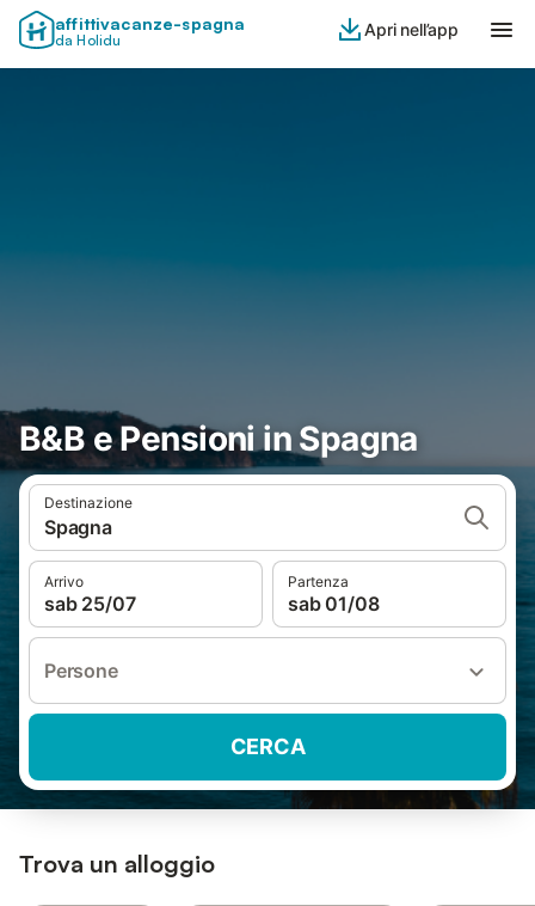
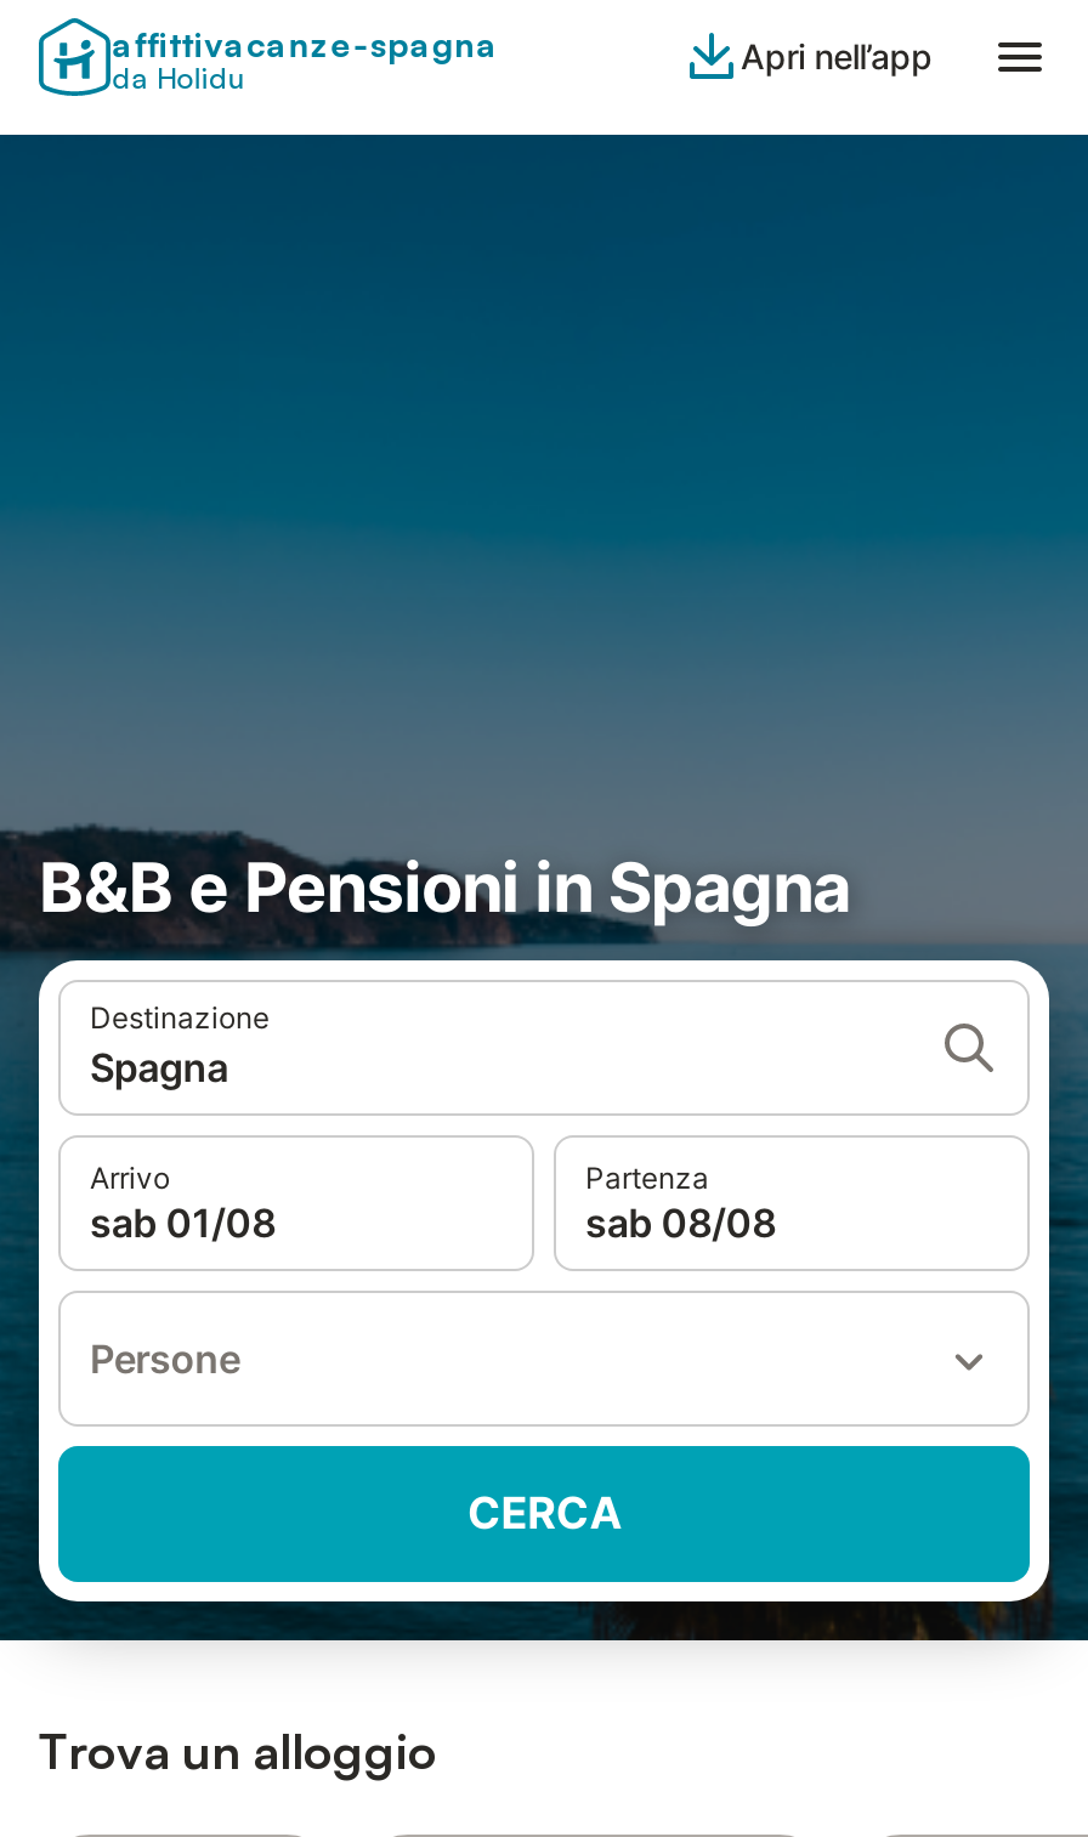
- sab 25/07
+ sab 01/08

- sab 01/08
+ sab 08/08
